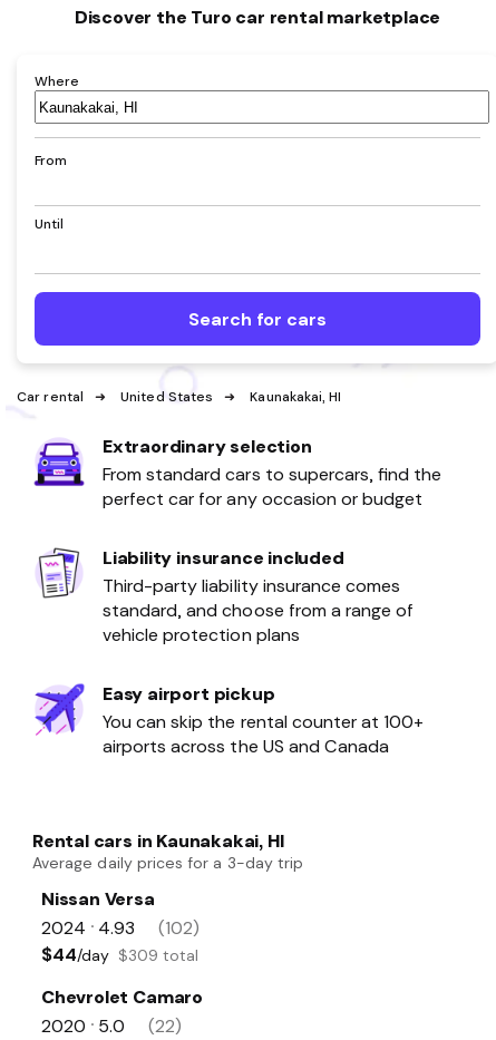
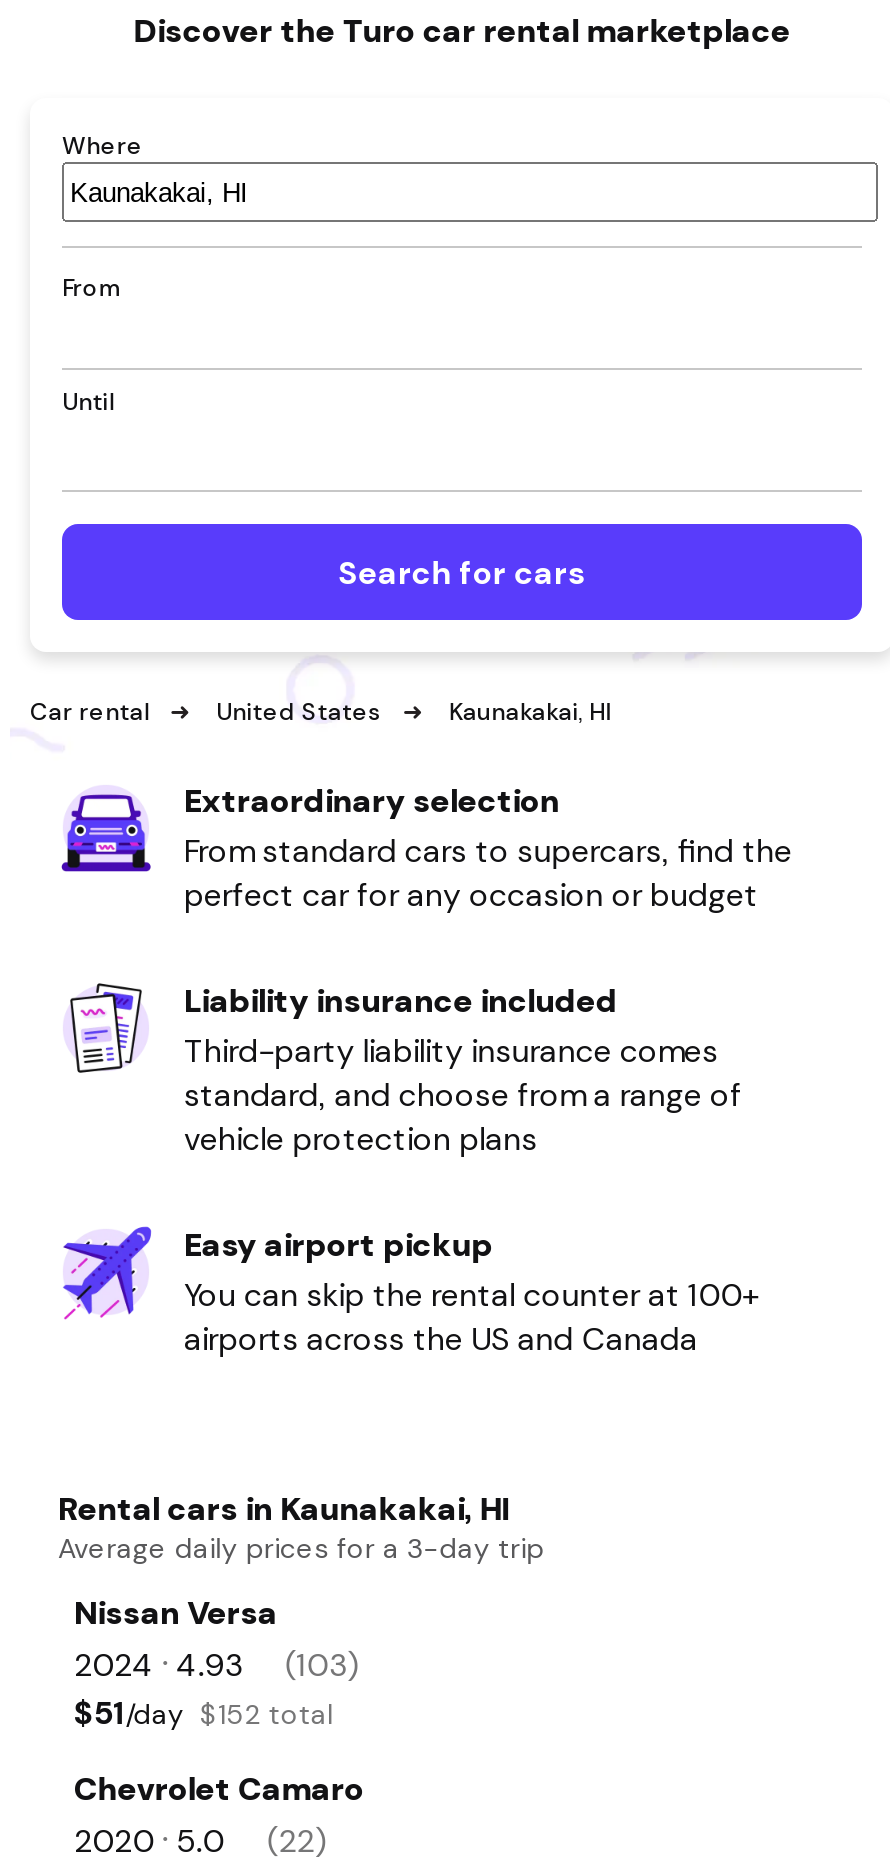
- 2024 • 4.93 (102)
+ 2024 • 4.93 (103)

- $44/day $309 total
+ $51/day $152 total
